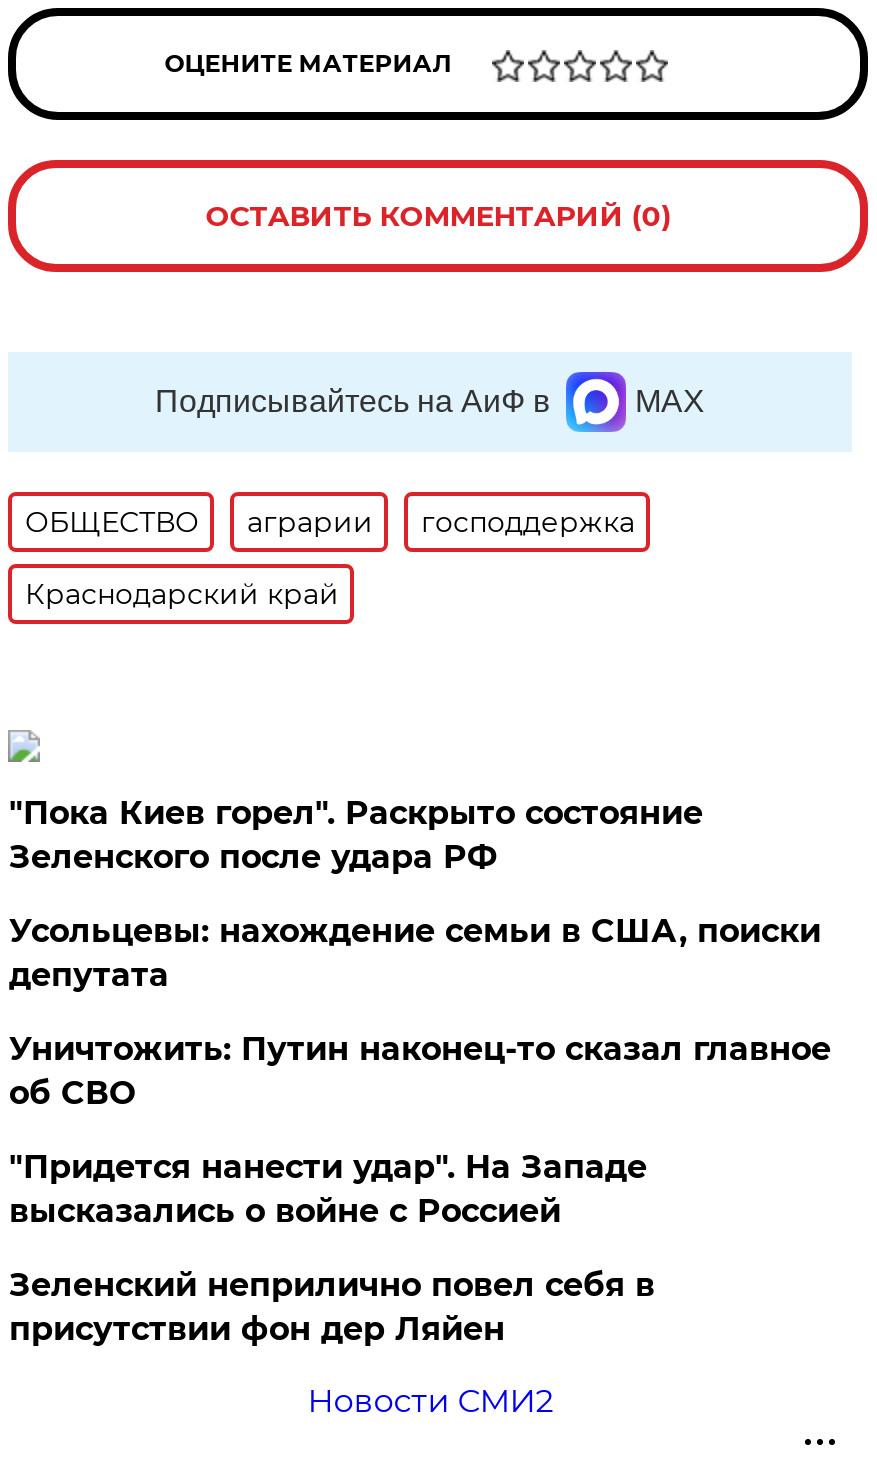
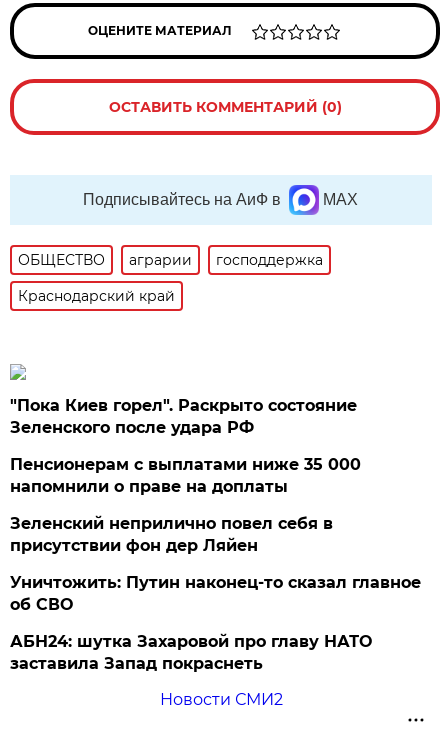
- Усольцевы: нахождение семьи в США, поиски
- депутата
- "Придется нанести удар". На Западе
- высказались о войне с Россией
+ Пенсионерам с выплатами ниже 35 000
+ напомнили о праве на доплаты

moved down: Уничтожить: Путин наконец-то сказал главное | об СВО

moved up: Зеленский неприлично повел cебя в | присутствии фон дер Ляйен

+ АБН24: шутка Захаровой про главу НАТО
+ заставила Запад покраснеть
